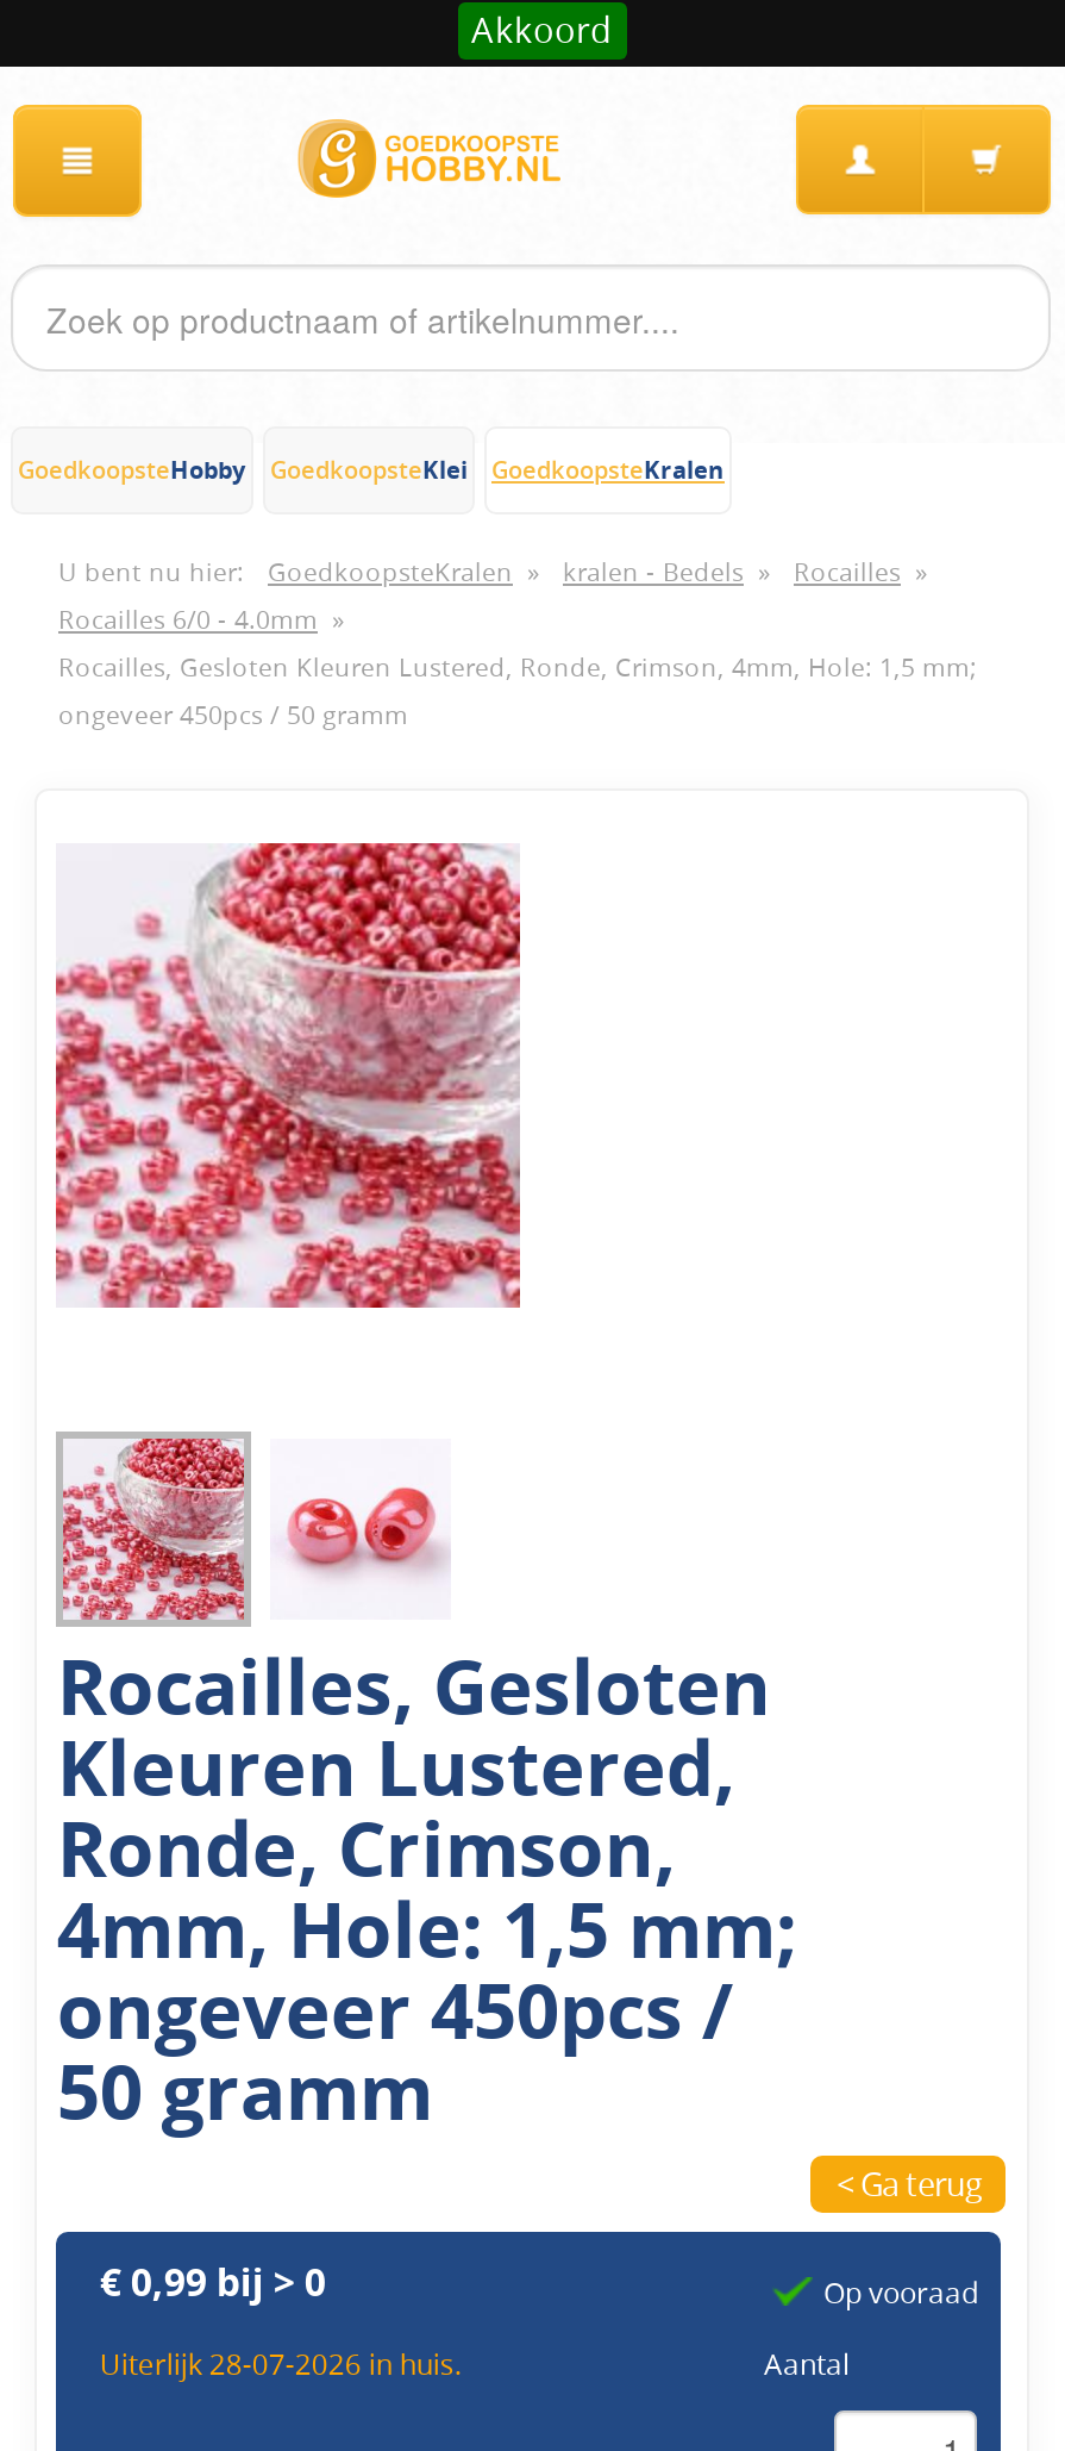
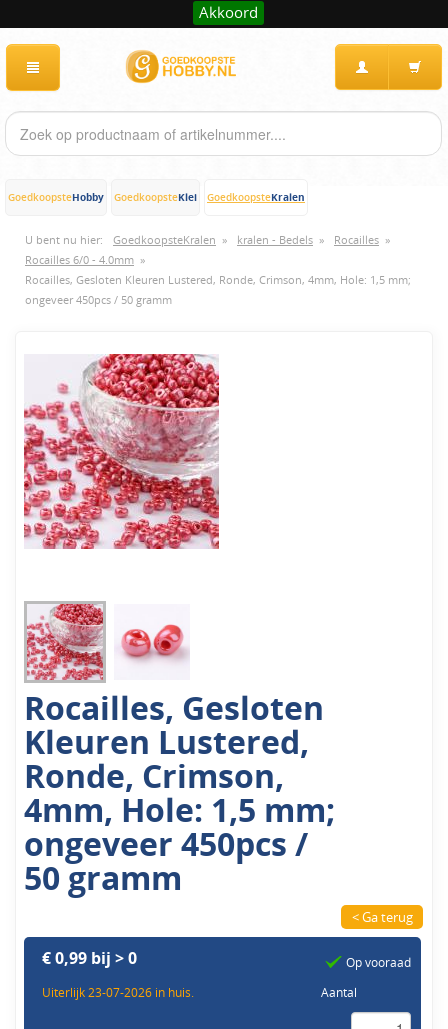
- Uiterlijk 28-07-2026 in huis.
+ Uiterlijk 23-07-2026 in huis.
